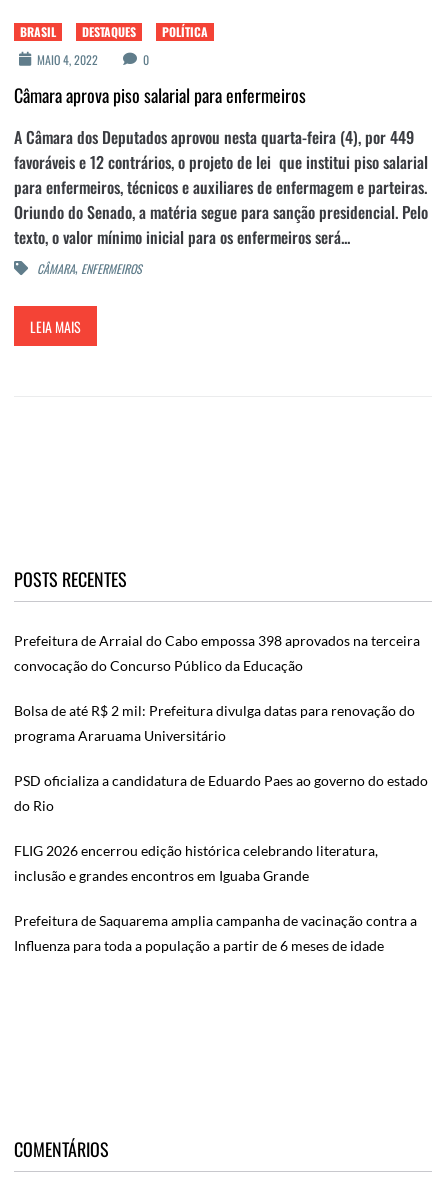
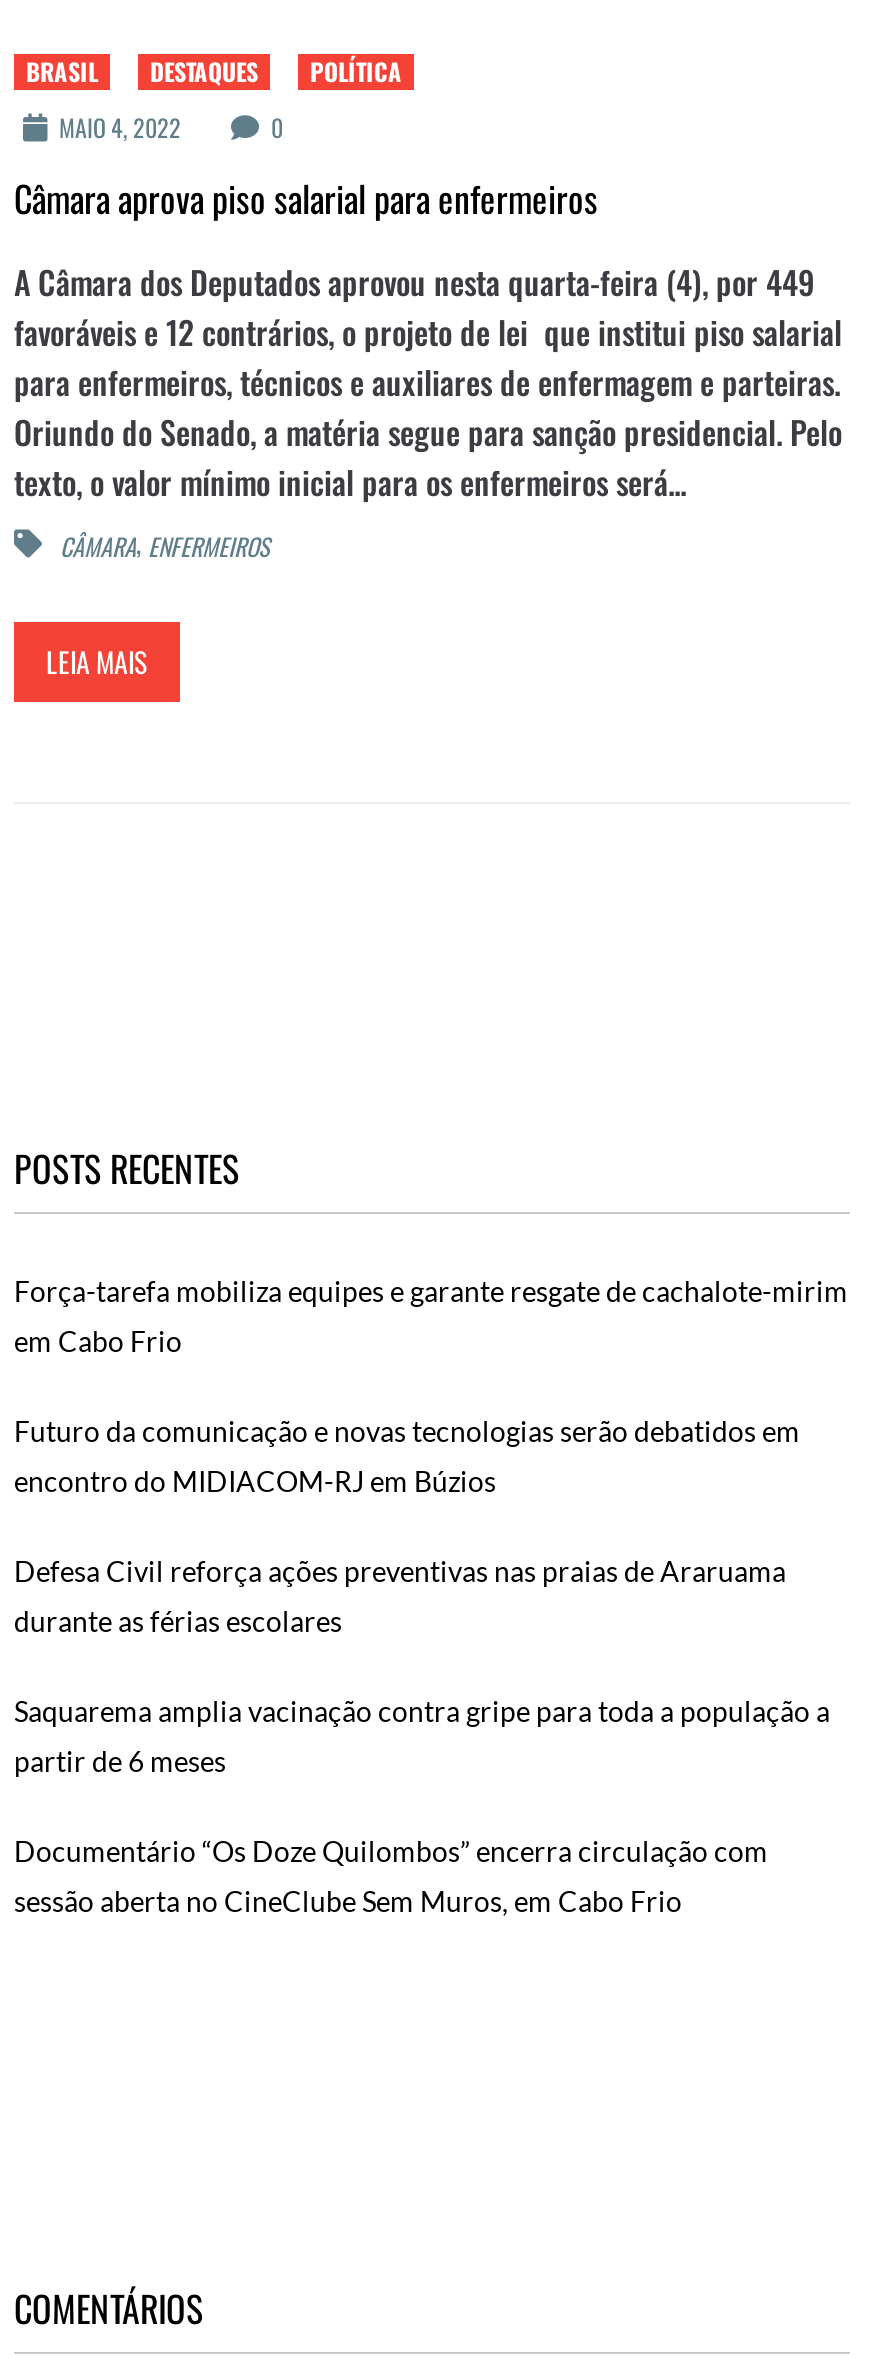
- Prefeitura de Arraial do Cabo empossa 398 aprovados na terceira
+ Força-tarefa mobiliza equipes e garante resgate de cachalote-mirim

- convocação do Concurso Público da Educação
+ em Cabo Frio

- Bolsa de até R$ 2 mil: Prefeitura divulga datas para renovação do
+ Futuro da comunicação e novas tecnologias serão debatidos em

- programa Araruama Universitário
+ encontro do MIDIACOM-RJ em Búzios

- PSD oficializa a candidatura de Eduardo Paes ao governo do estado
+ Defesa Civil reforça ações preventivas nas praias de Araruama

- do Rio
+ durante as férias escolares

- FLIG 2026 encerrou edição histórica celebrando literatura,
+ Saquarema amplia vacinação contra gripe para toda a população a

- inclusão e grandes encontros em Iguaba Grande
+ partir de 6 meses

- Prefeitura de Saquarema amplia campanha de vacinação contra a
+ Documentário “Os Doze Quilombos” encerra circulação com

- Influenza para toda a população a partir de 6 meses de idade
+ sessão aberta no CineClube Sem Muros, em Cabo Frio
